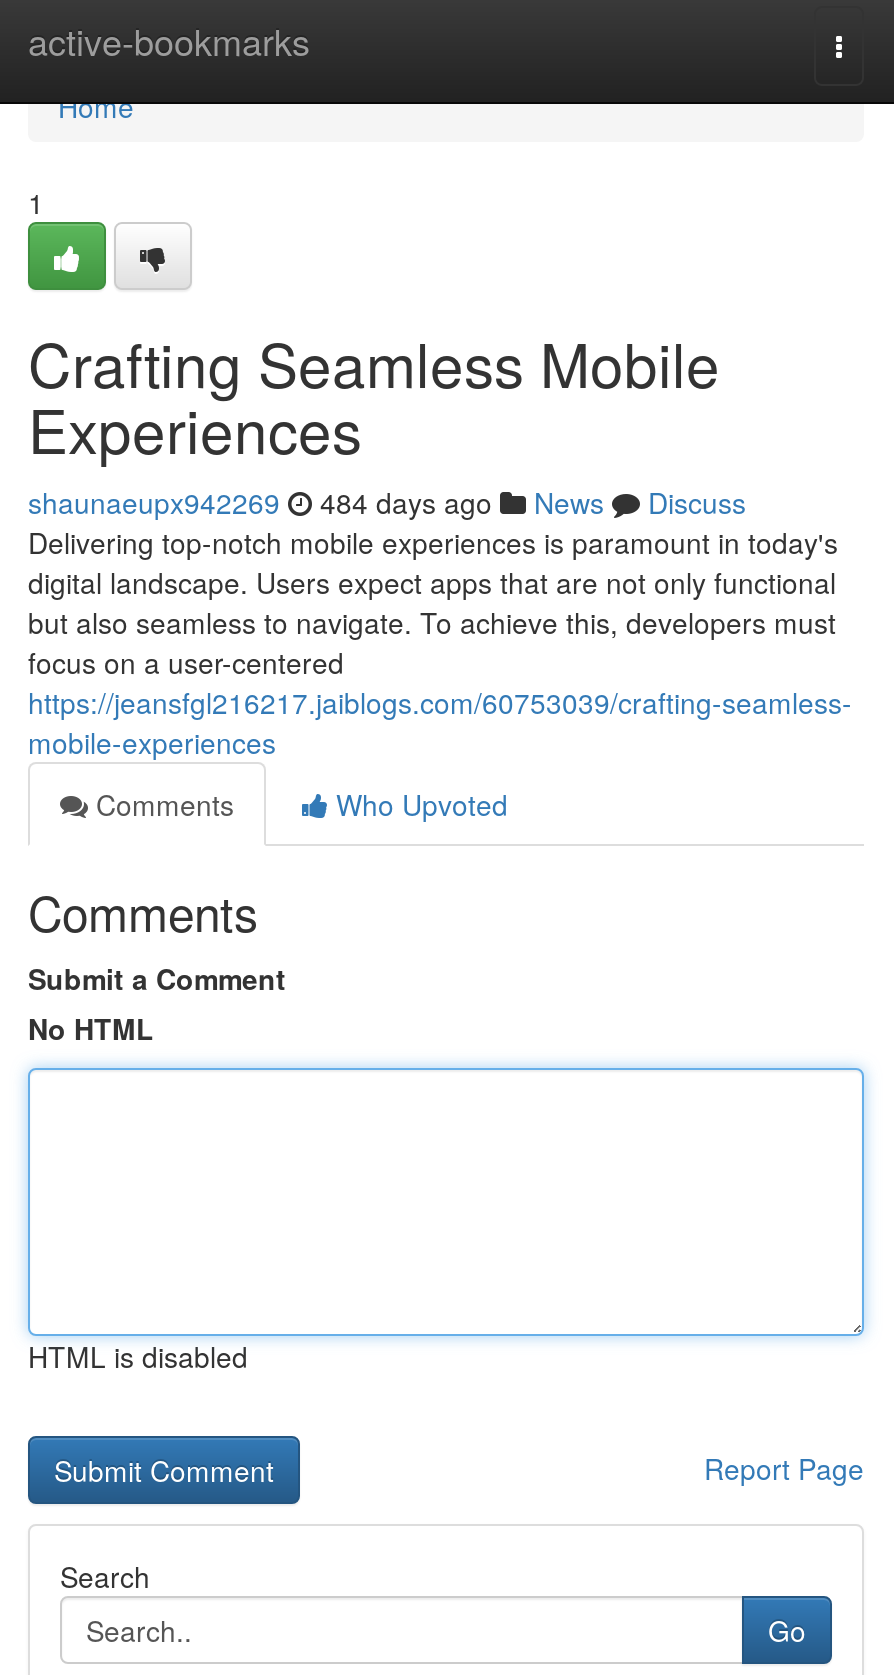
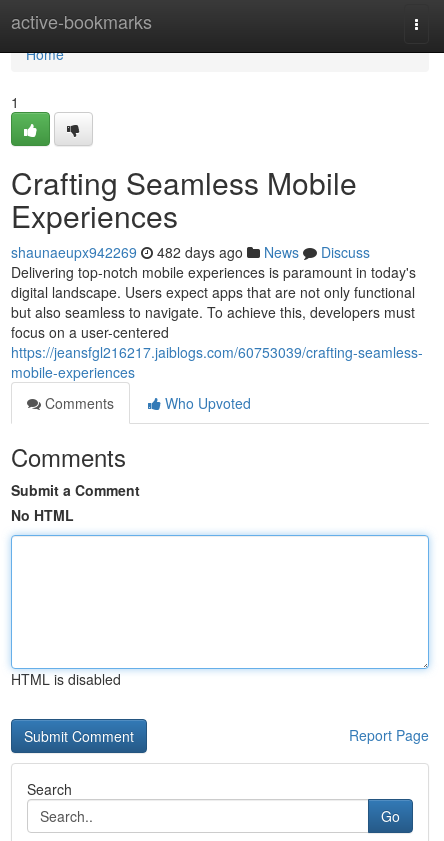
- shaunaeupx942269 484 days ago News Discuss
+ shaunaeupx942269 482 days ago News Discuss
